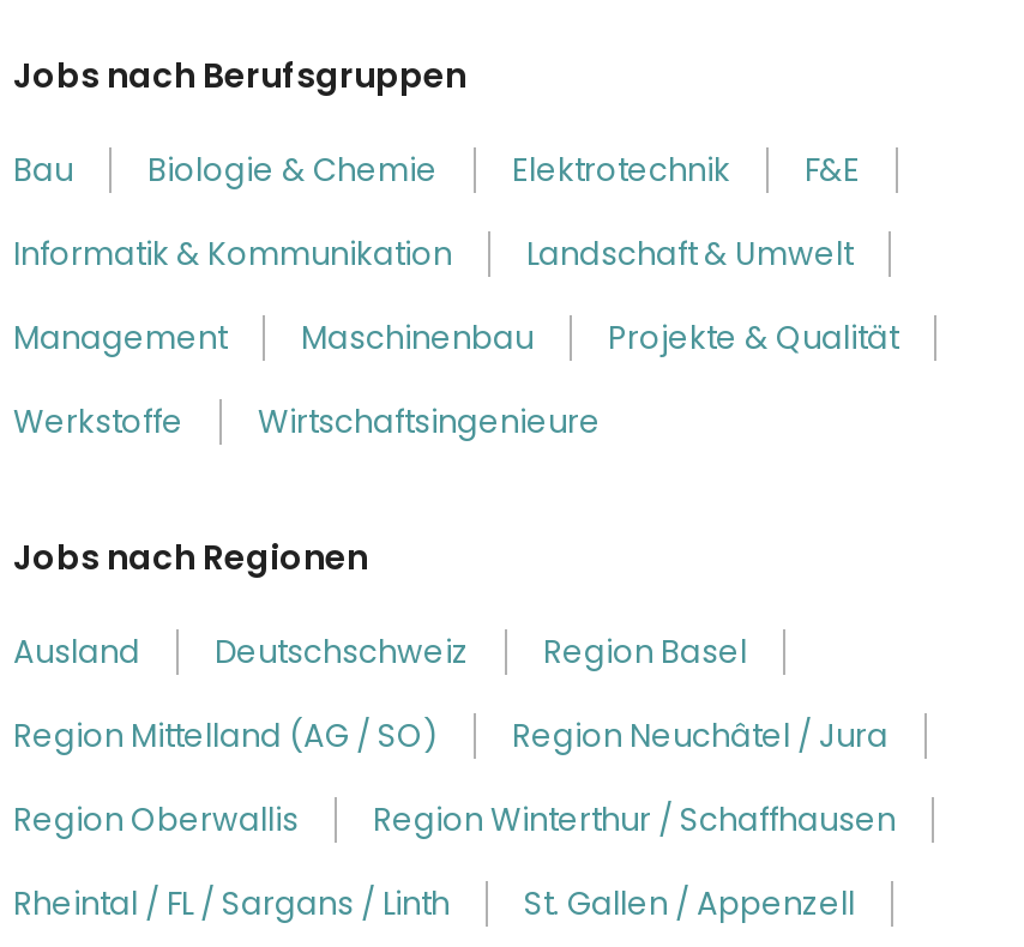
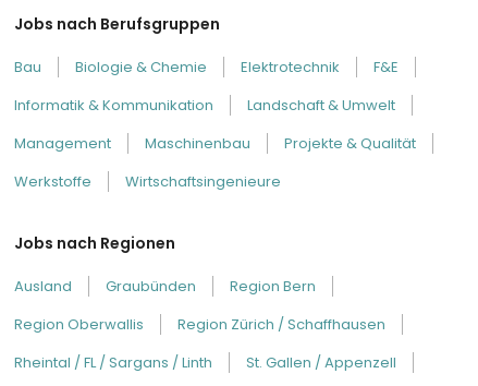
- Deutschschweiz
- Region Basel
- Region Mittelland (AG / SO)
- Region Neuchâtel / Jura
+ Graubünden
+ Region Bern

- Region Winterthur / Schaffhausen
+ Region Zürich / Schaffhausen
